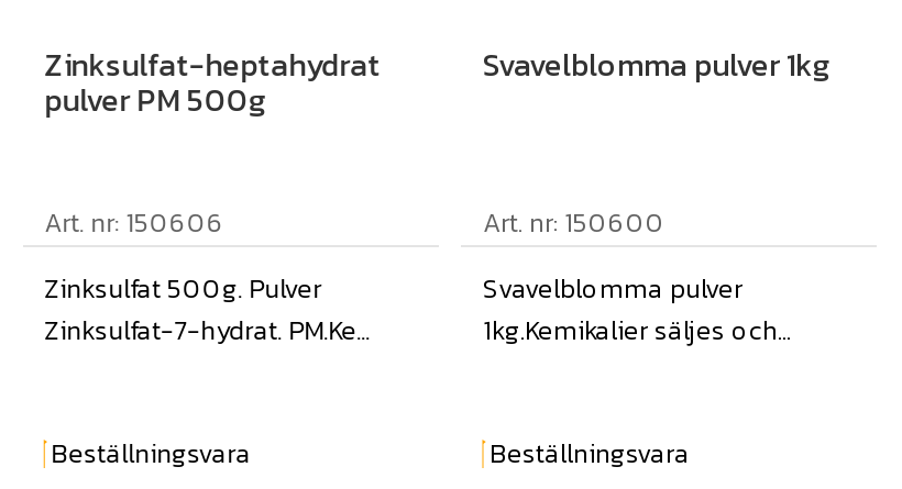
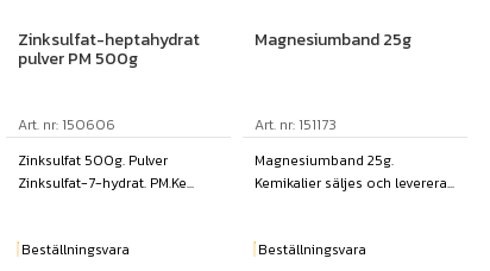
- Svavelblomma pulver 1kg
+ Magnesiumband 25g

- Art. nr: 150600
+ Art. nr: 151173

- Svavelblomma pulver
- 1kg.Kemikalier säljes och...
+ Magnesiumband 25g.
+ Kemikalier säljes och leverera...
